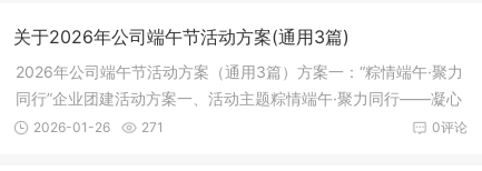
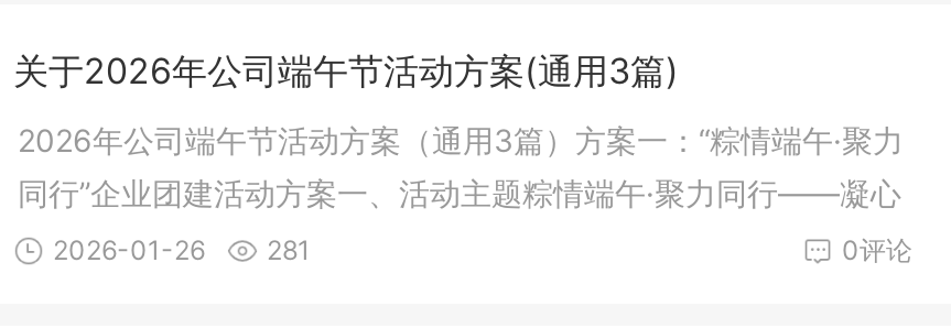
- 2026-01-26 271
+ 2026-01-26 281
